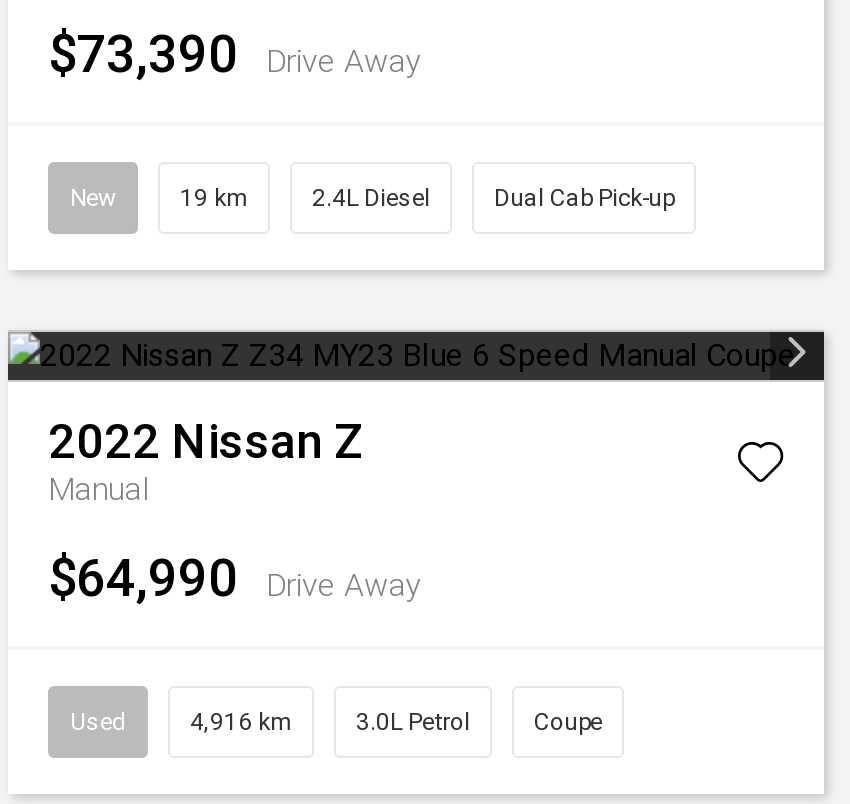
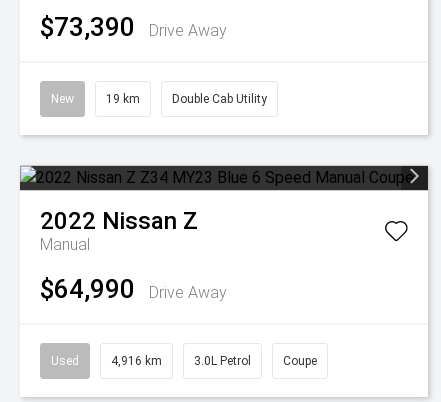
- 2.4L Diesel
- Dual Cab Pick-up
+ Double Cab Utility
